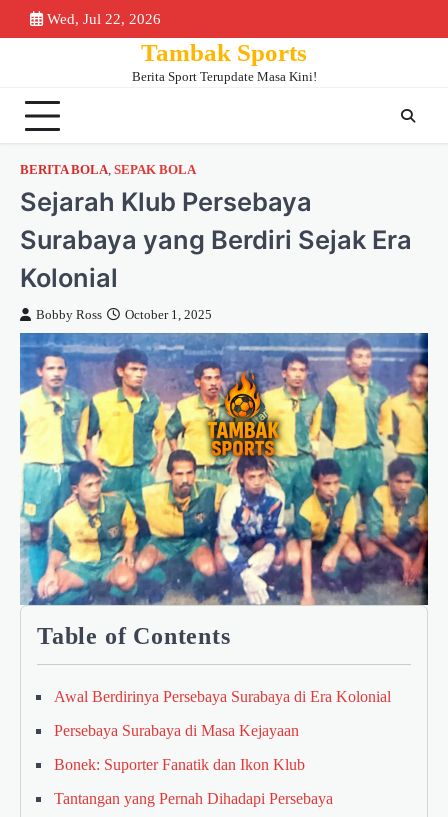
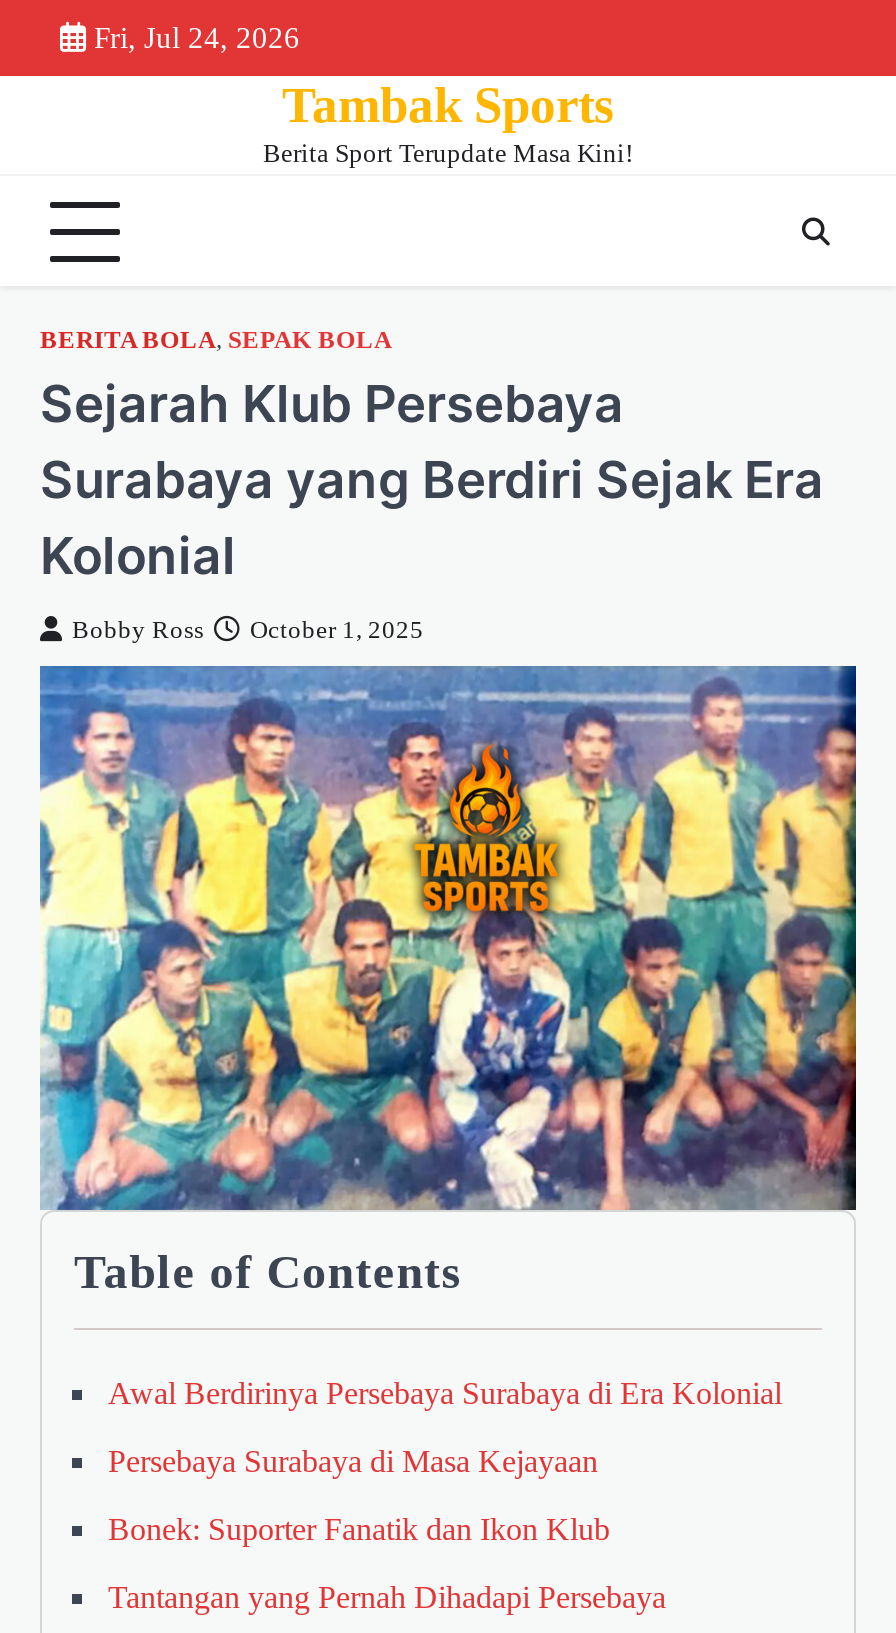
- Wed, Jul 22, 2026
+ Fri, Jul 24, 2026
